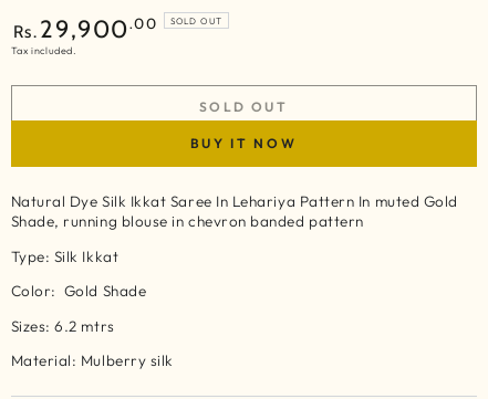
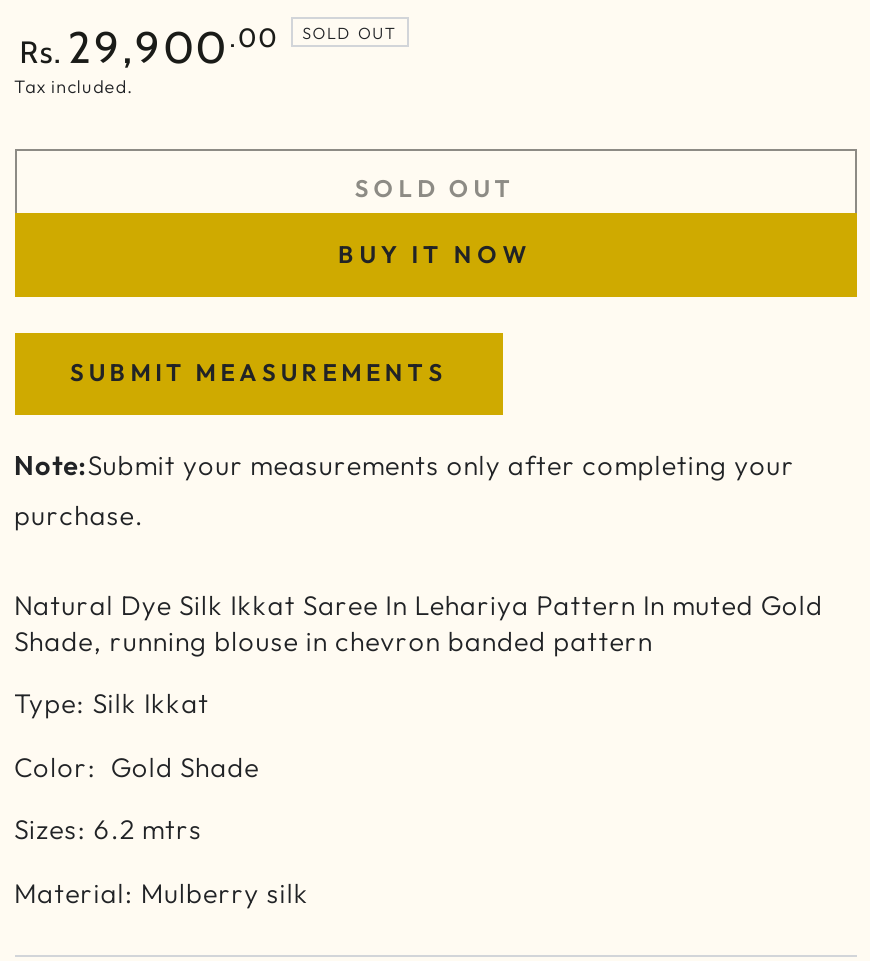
+ SUBMIT MEASUREMENTS
+ Note:Submit your measurements only after completing your
+ purchase.
